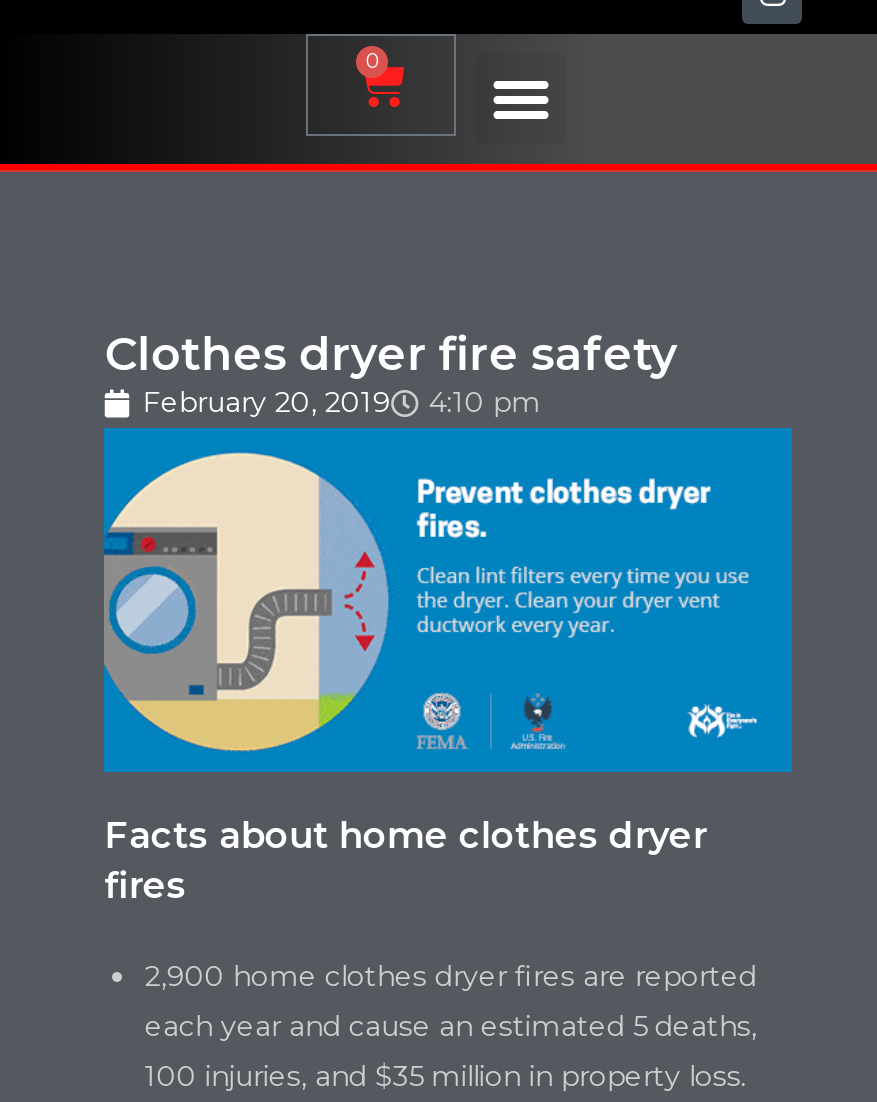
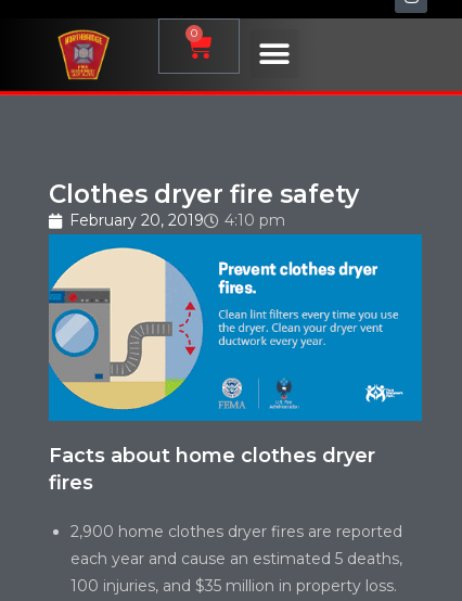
+ [image]
